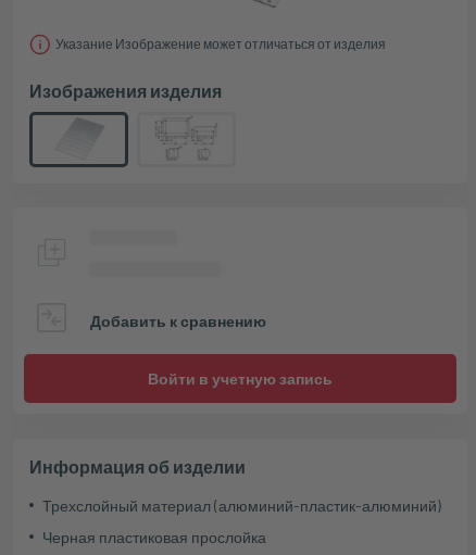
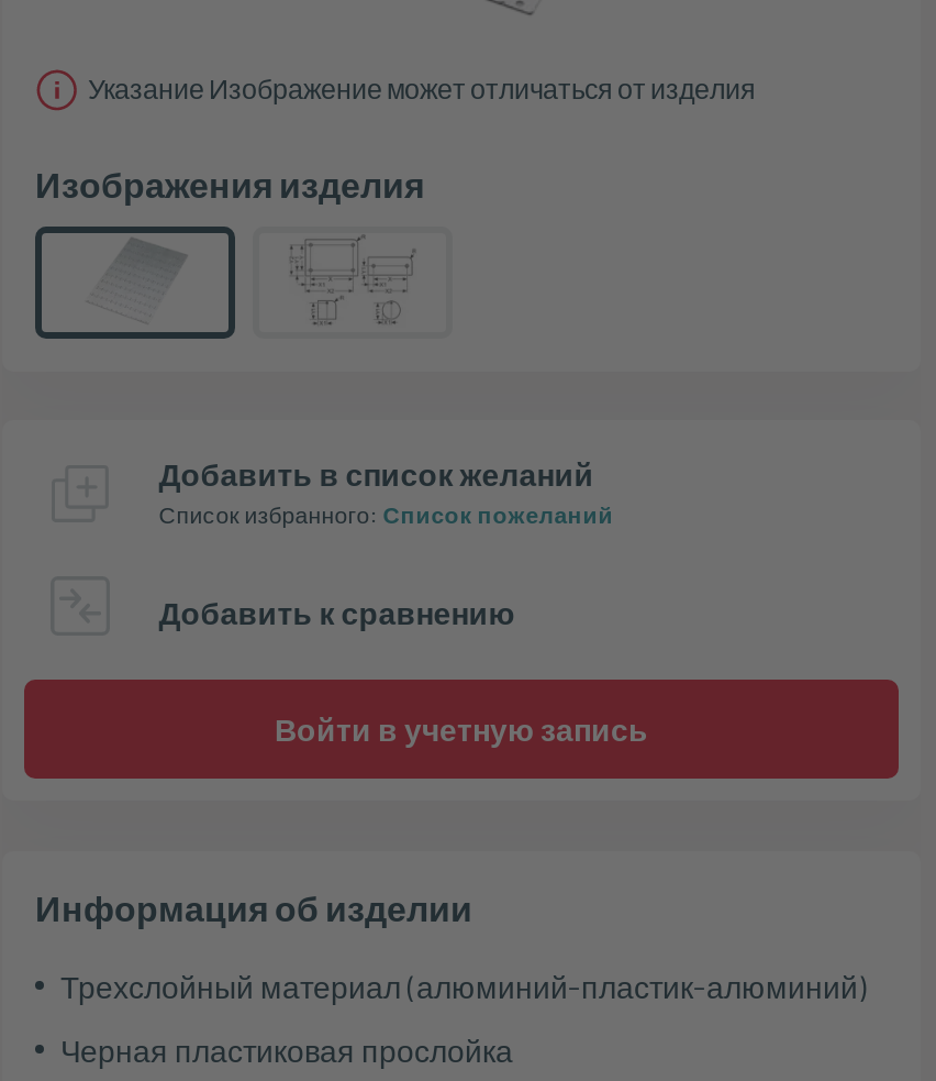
+ Добавить в список желаний
+ Список избранного: Список пожеланий
